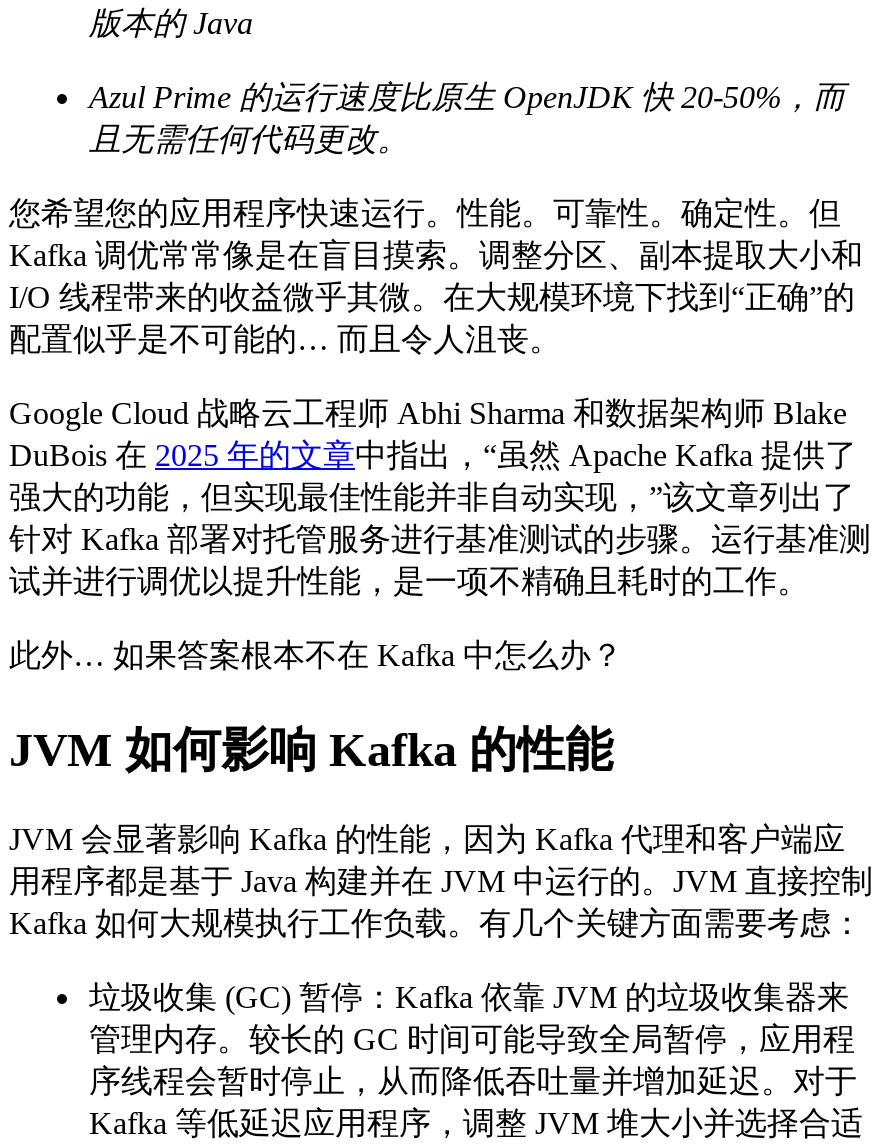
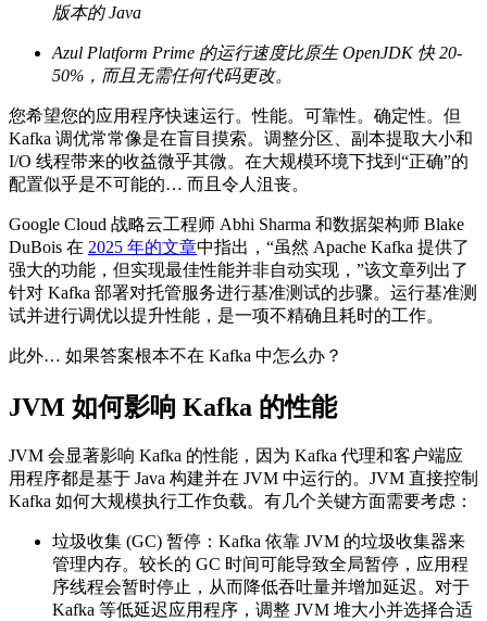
- Azul Prime 的运行速度比原生 OpenJDK 快 20-50%，而
- 且无需任何代码更改。
+ Azul Platform Prime 的运行速度比原生 OpenJDK 快 20-
+ 50%，而且无需任何代码更改。
